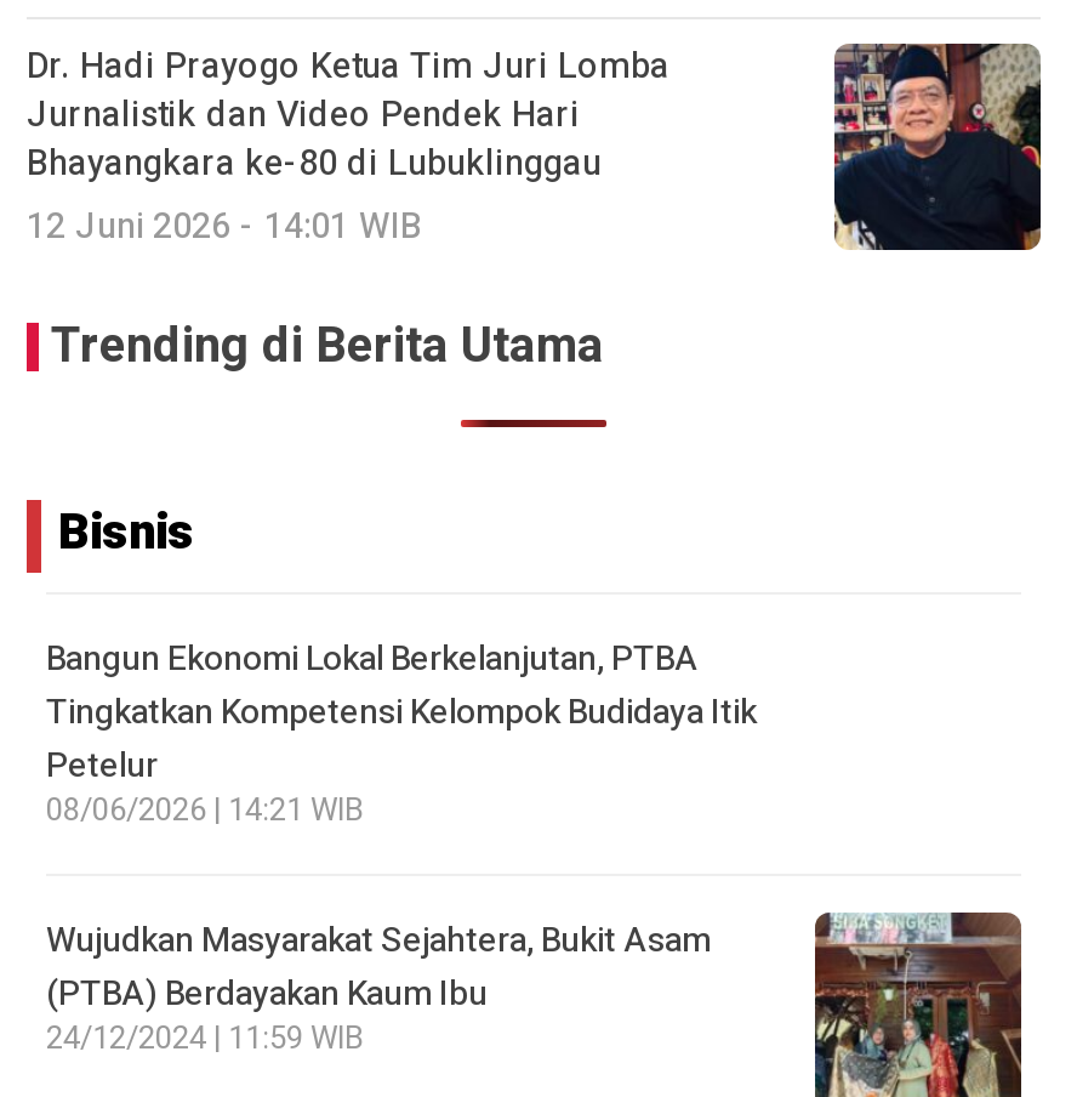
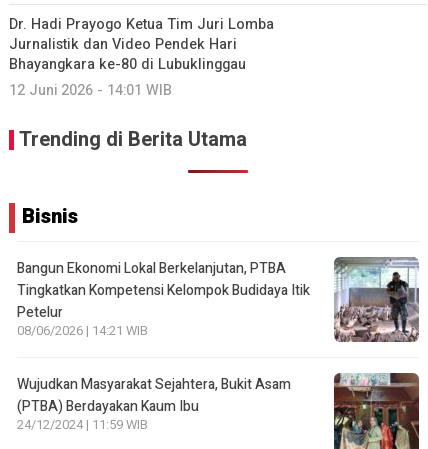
- [image]

+ [image]
